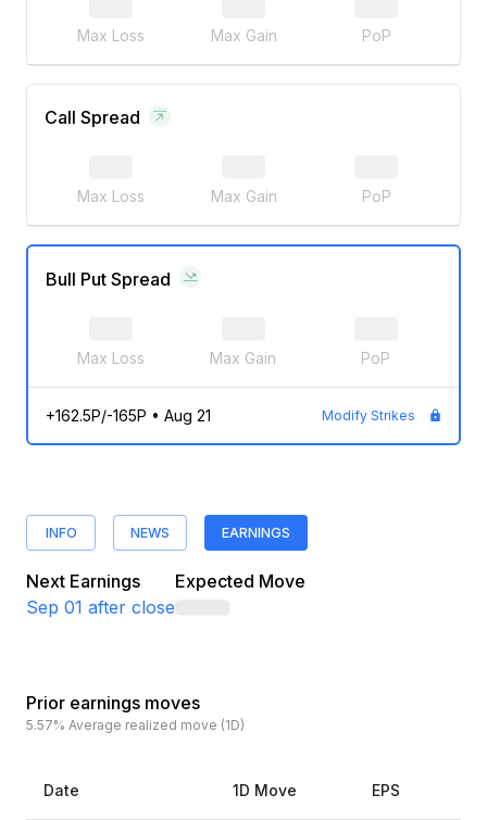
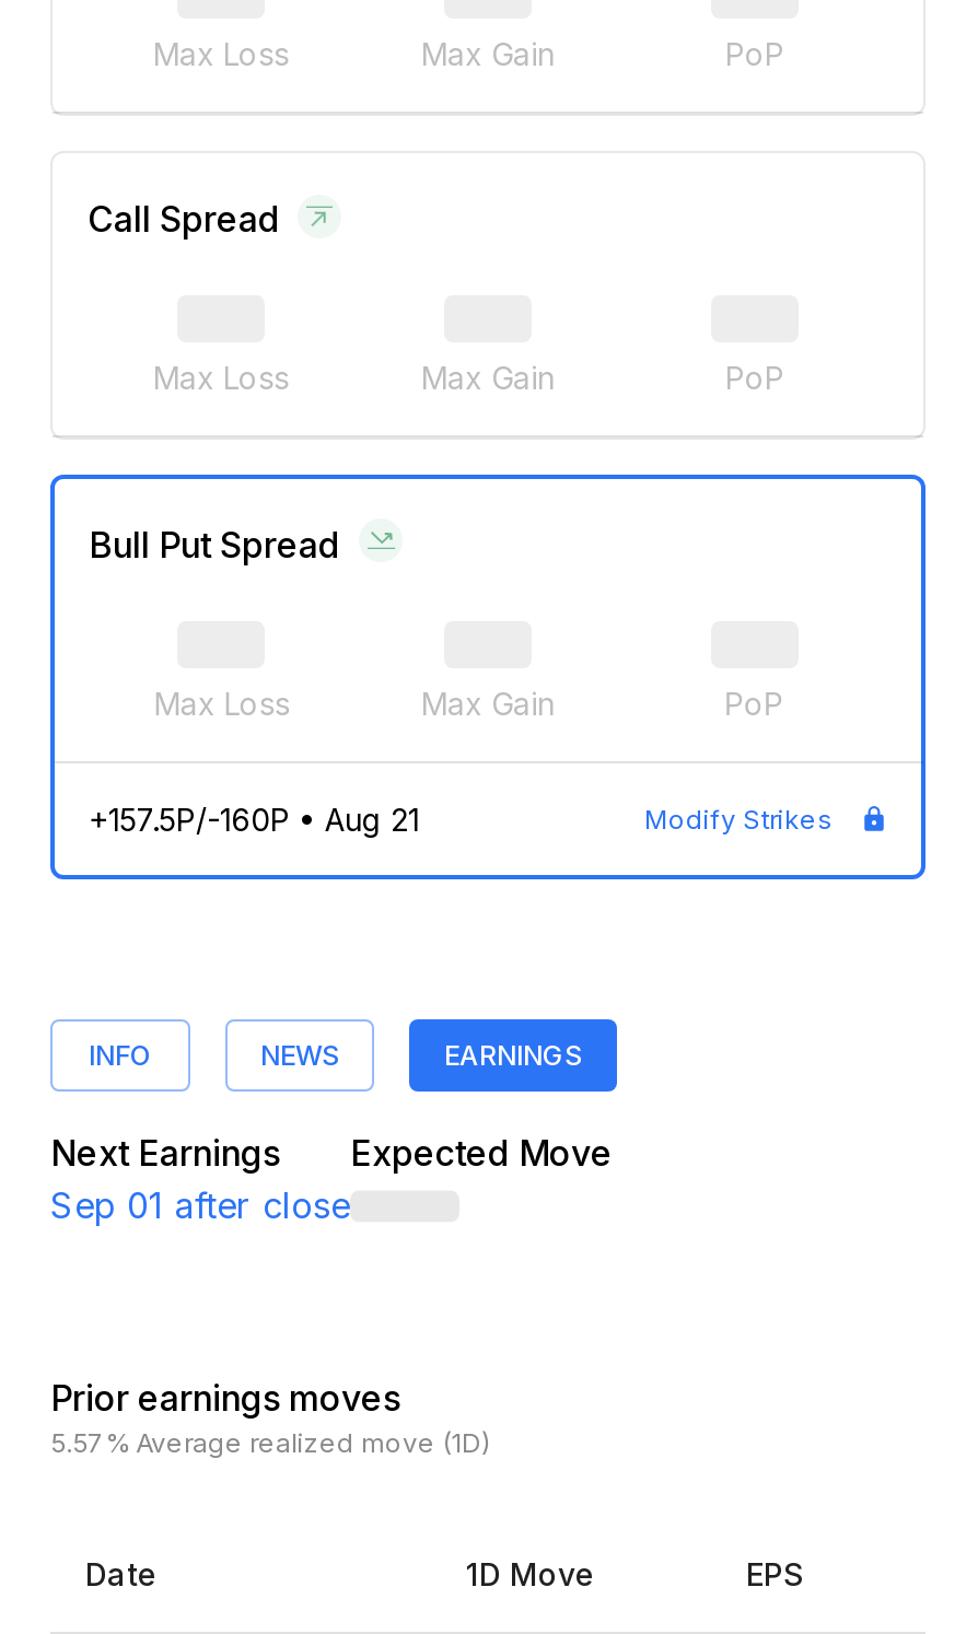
- +162.5P/-165P • Aug 21
+ +157.5P/-160P • Aug 21
